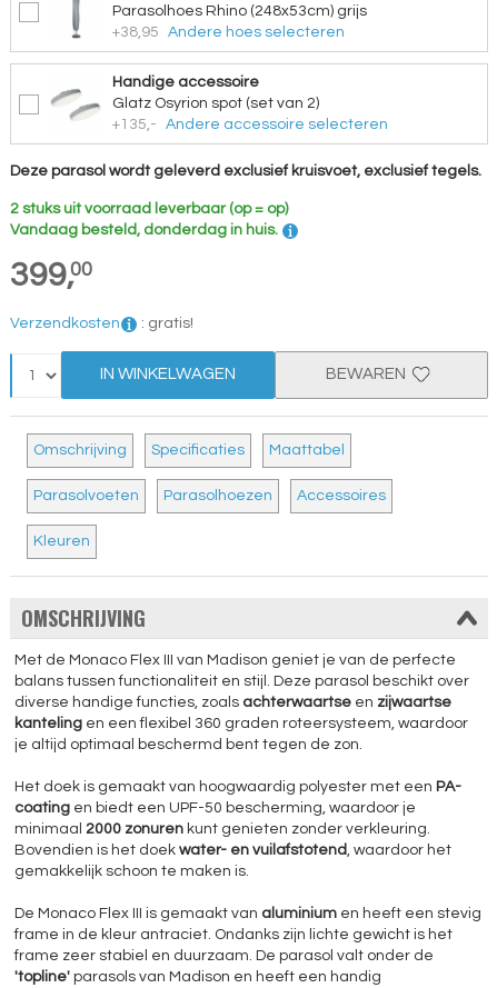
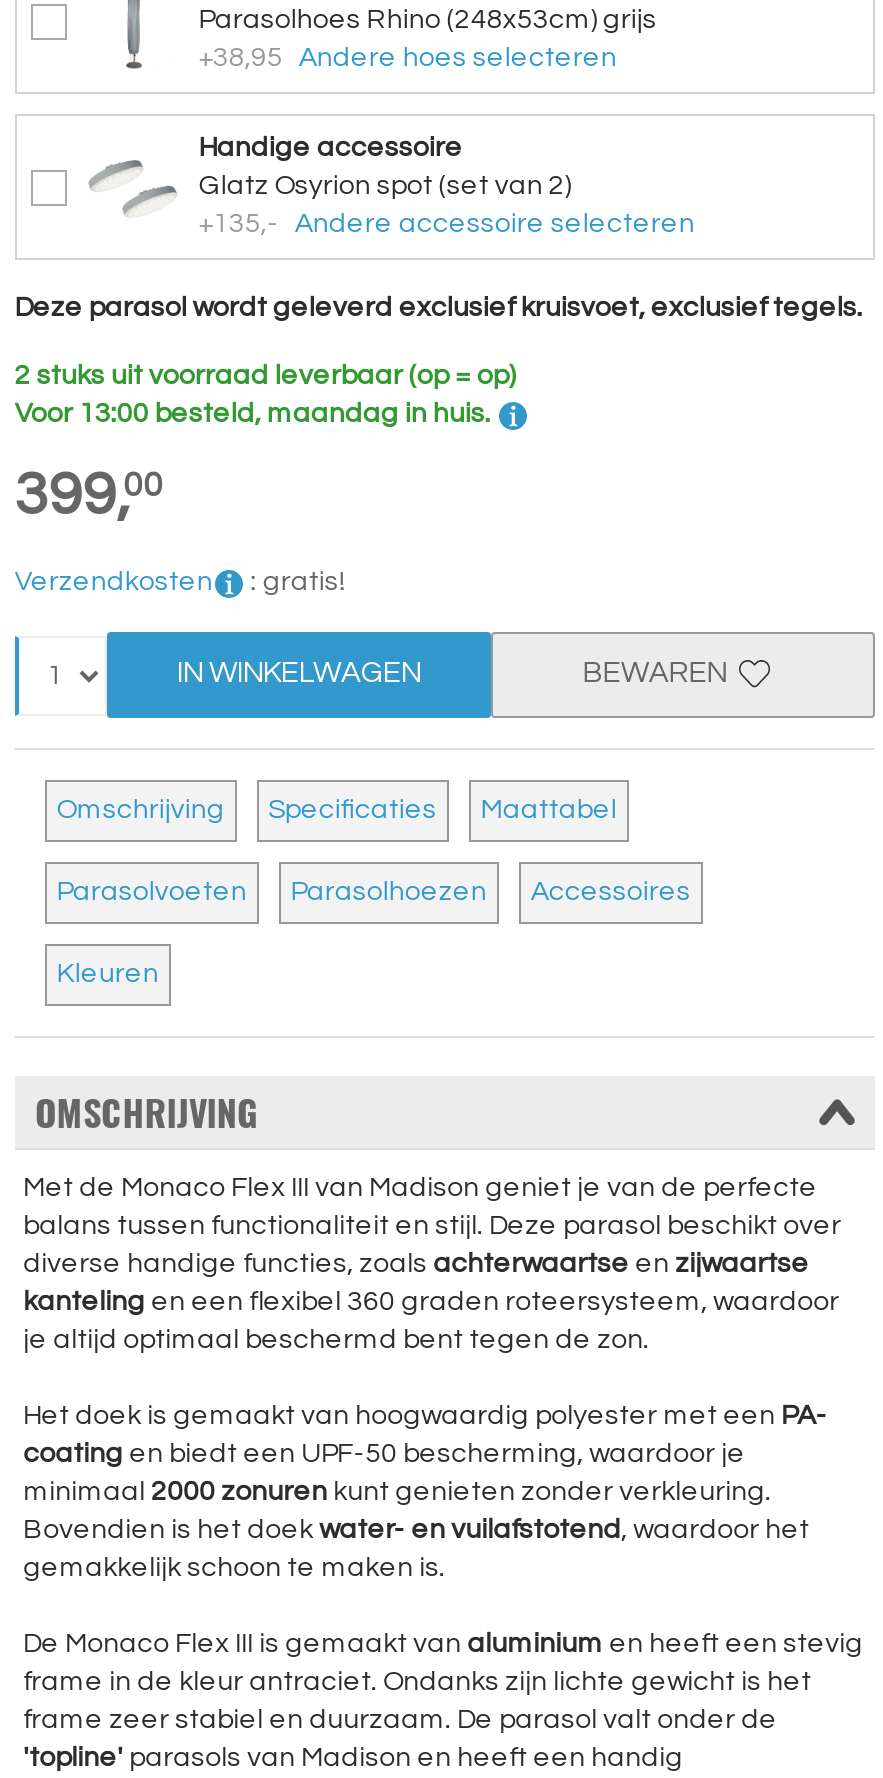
- Vandaag besteld, donderdag in huis.
+ Voor 13:00 besteld, maandag in huis.
